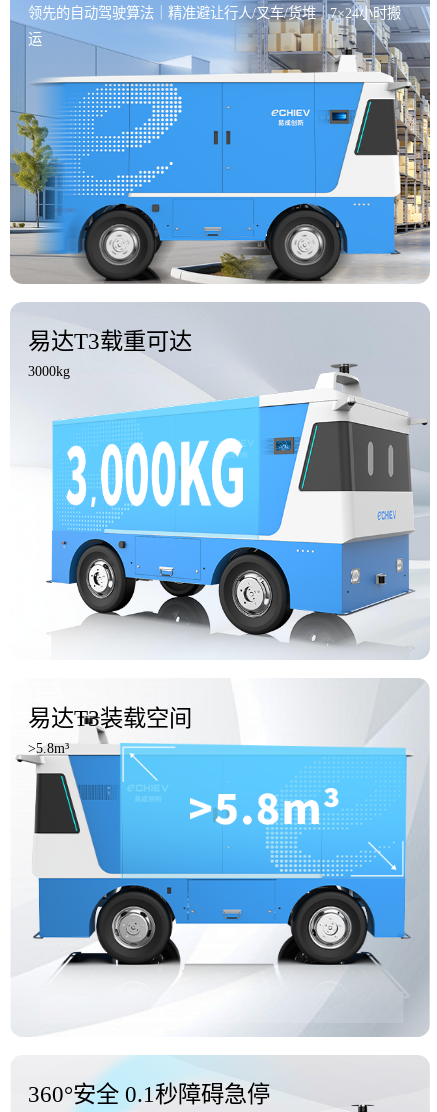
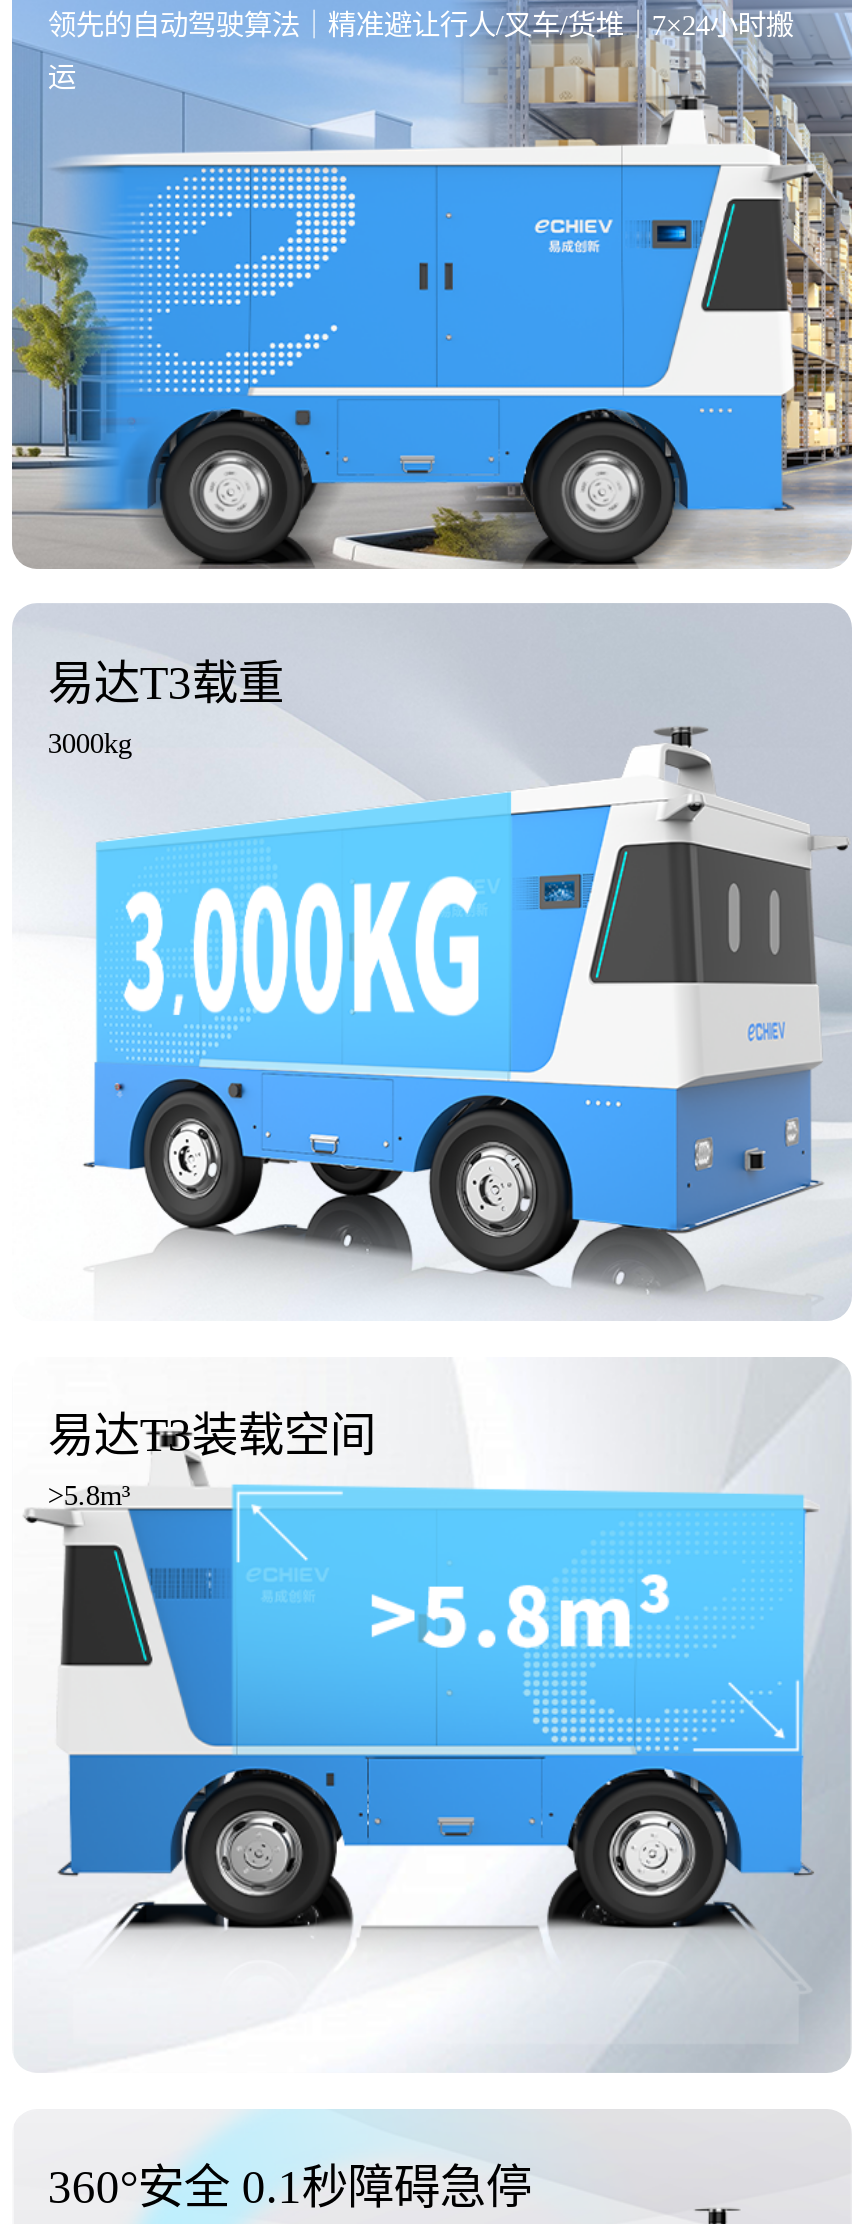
- 易达T3载重可达
+ 易达T3载重
